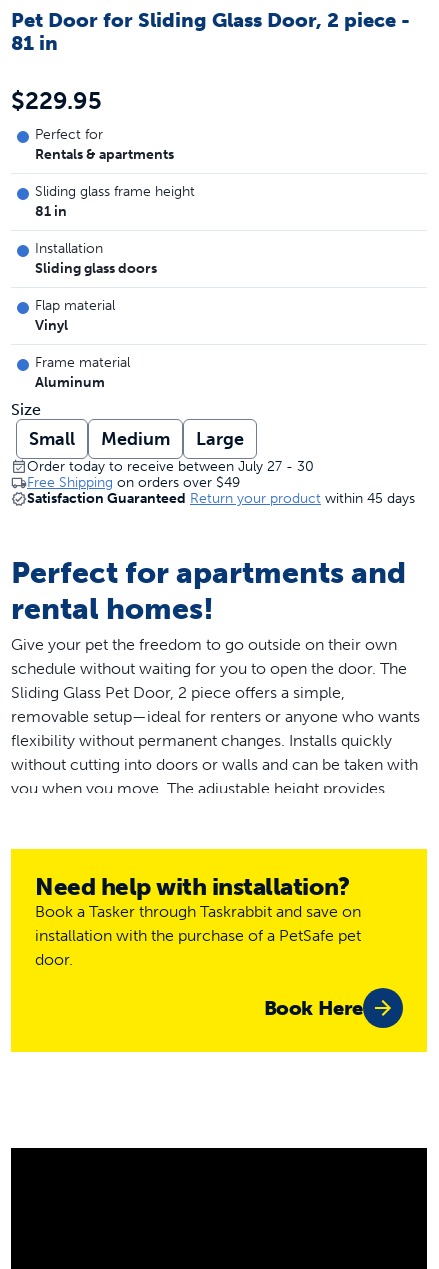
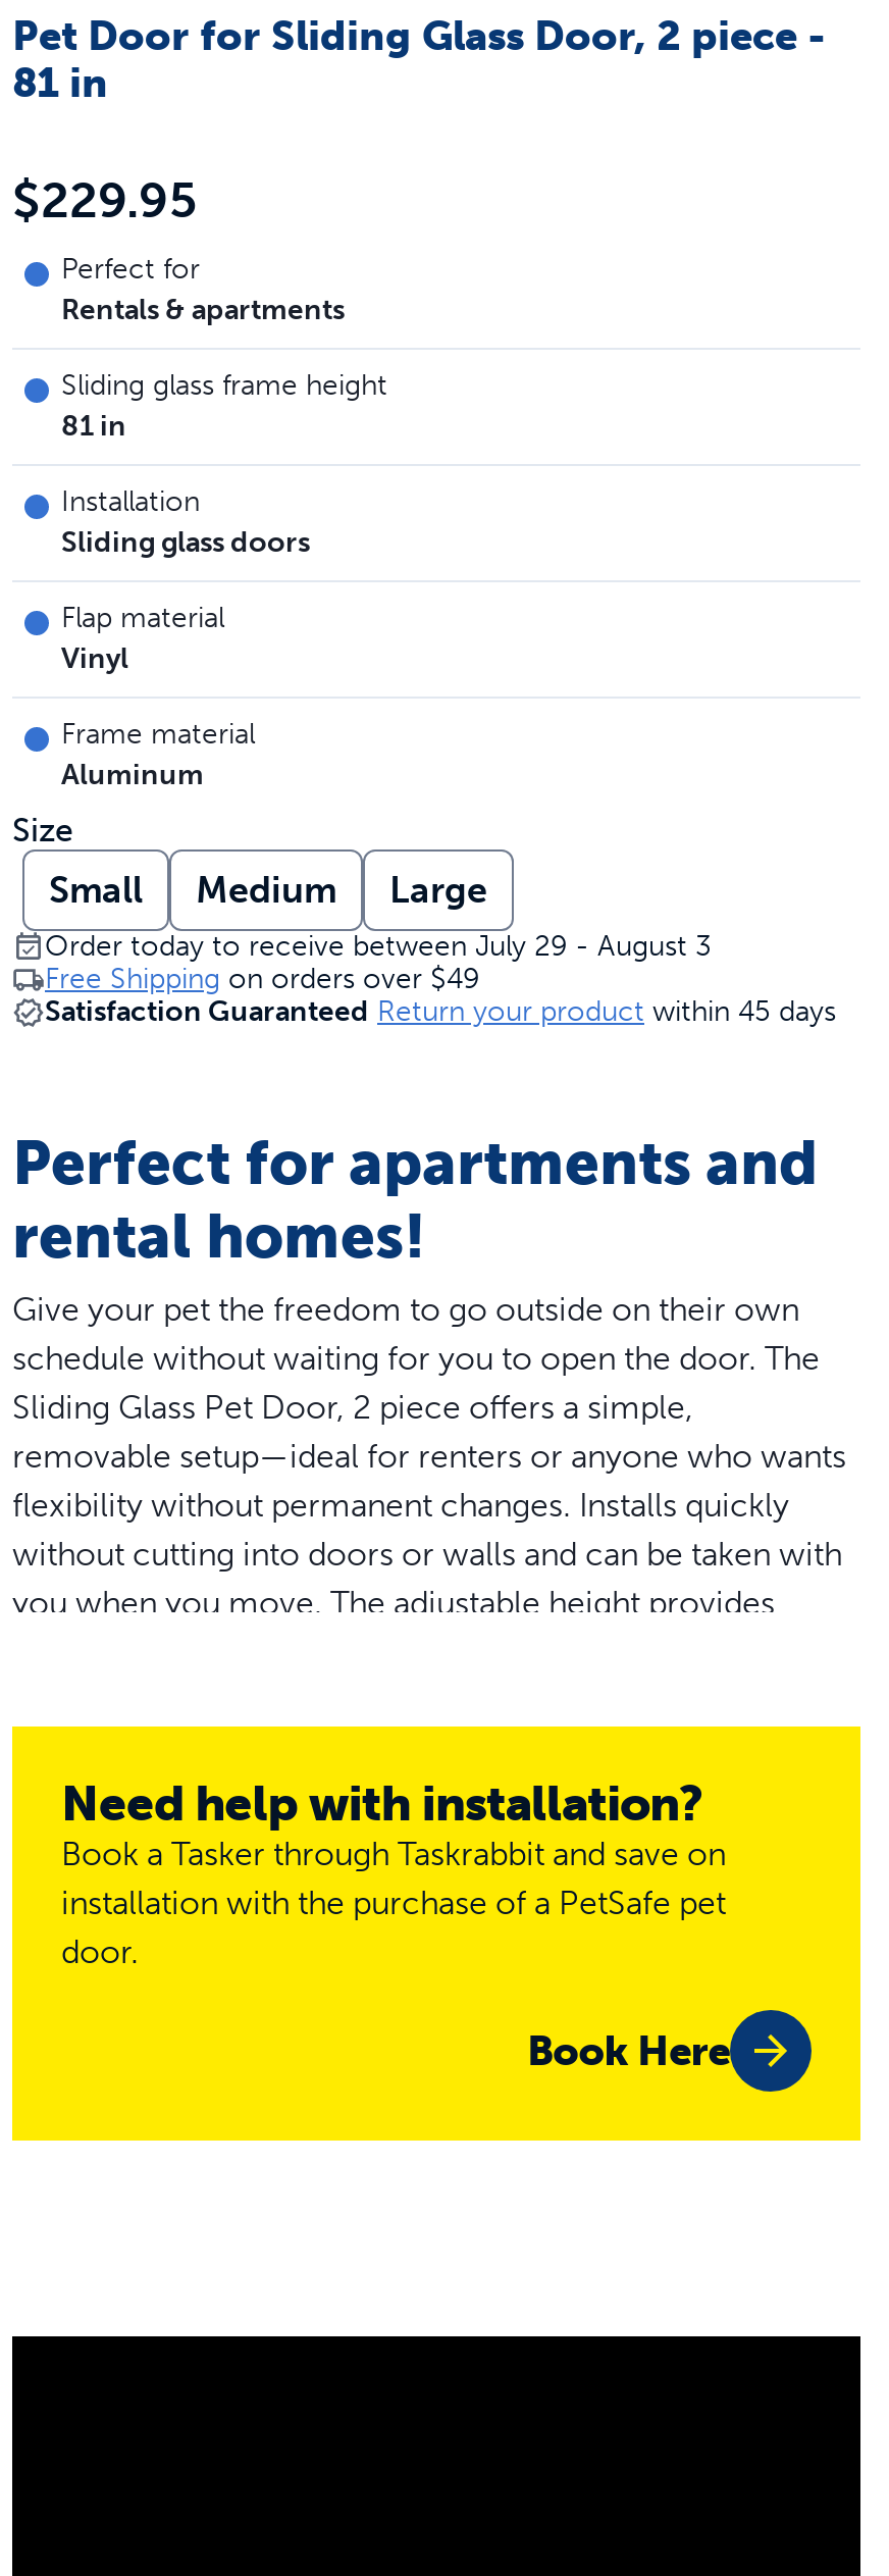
- Order today to receive between July 27 - 30
+ Order today to receive between July 29 - August 3
